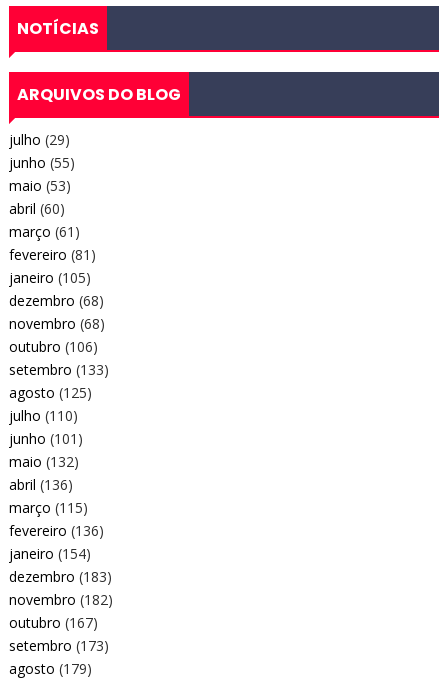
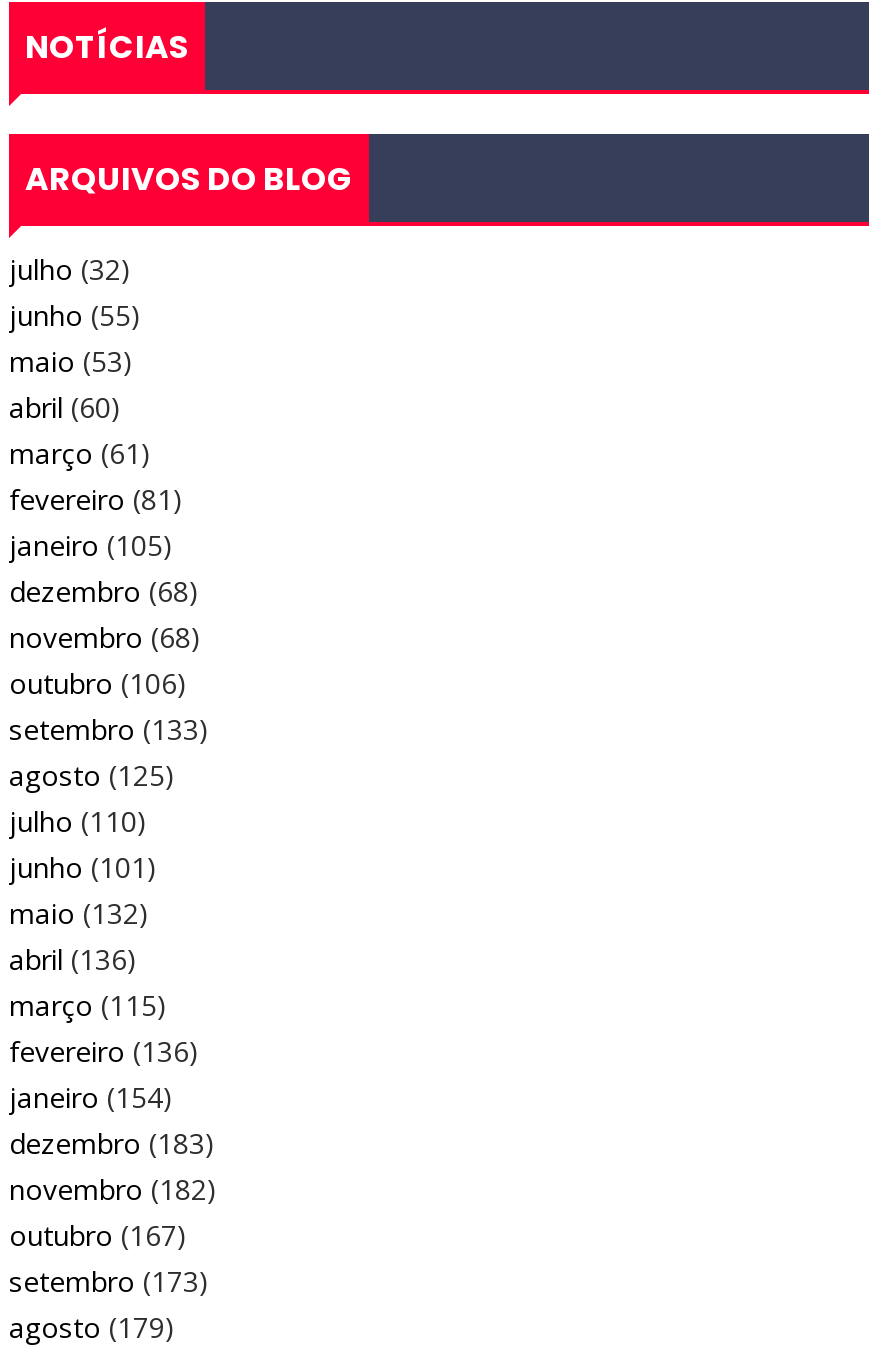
- julho (29)
+ julho (32)
